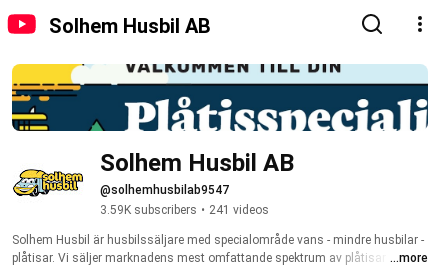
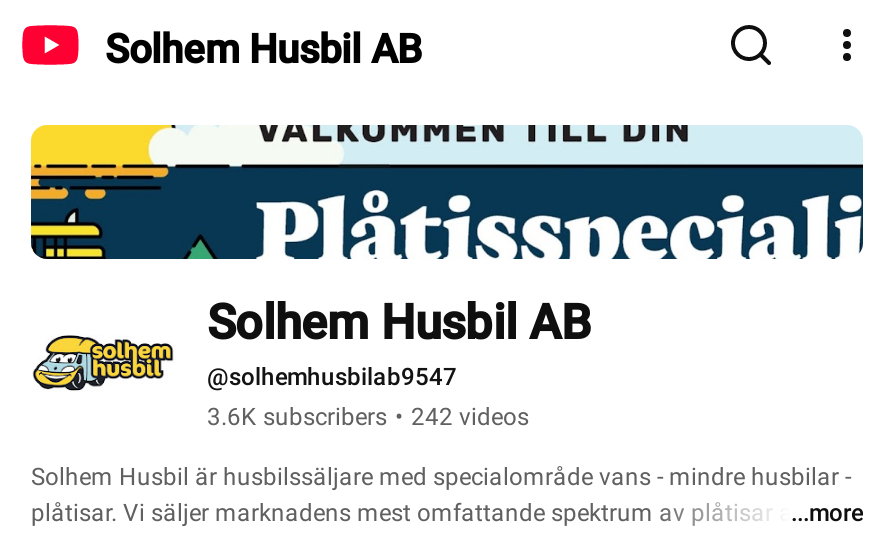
- 3.59K subscribers • 241 videos
+ 3.6K subscribers • 242 videos
